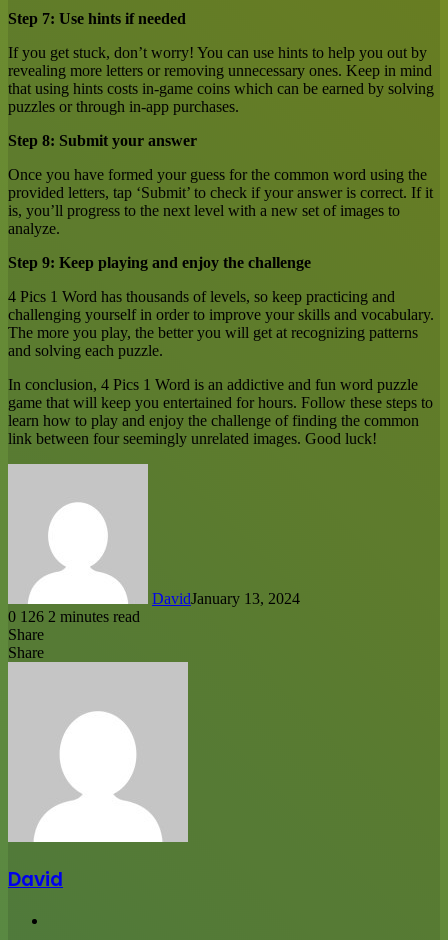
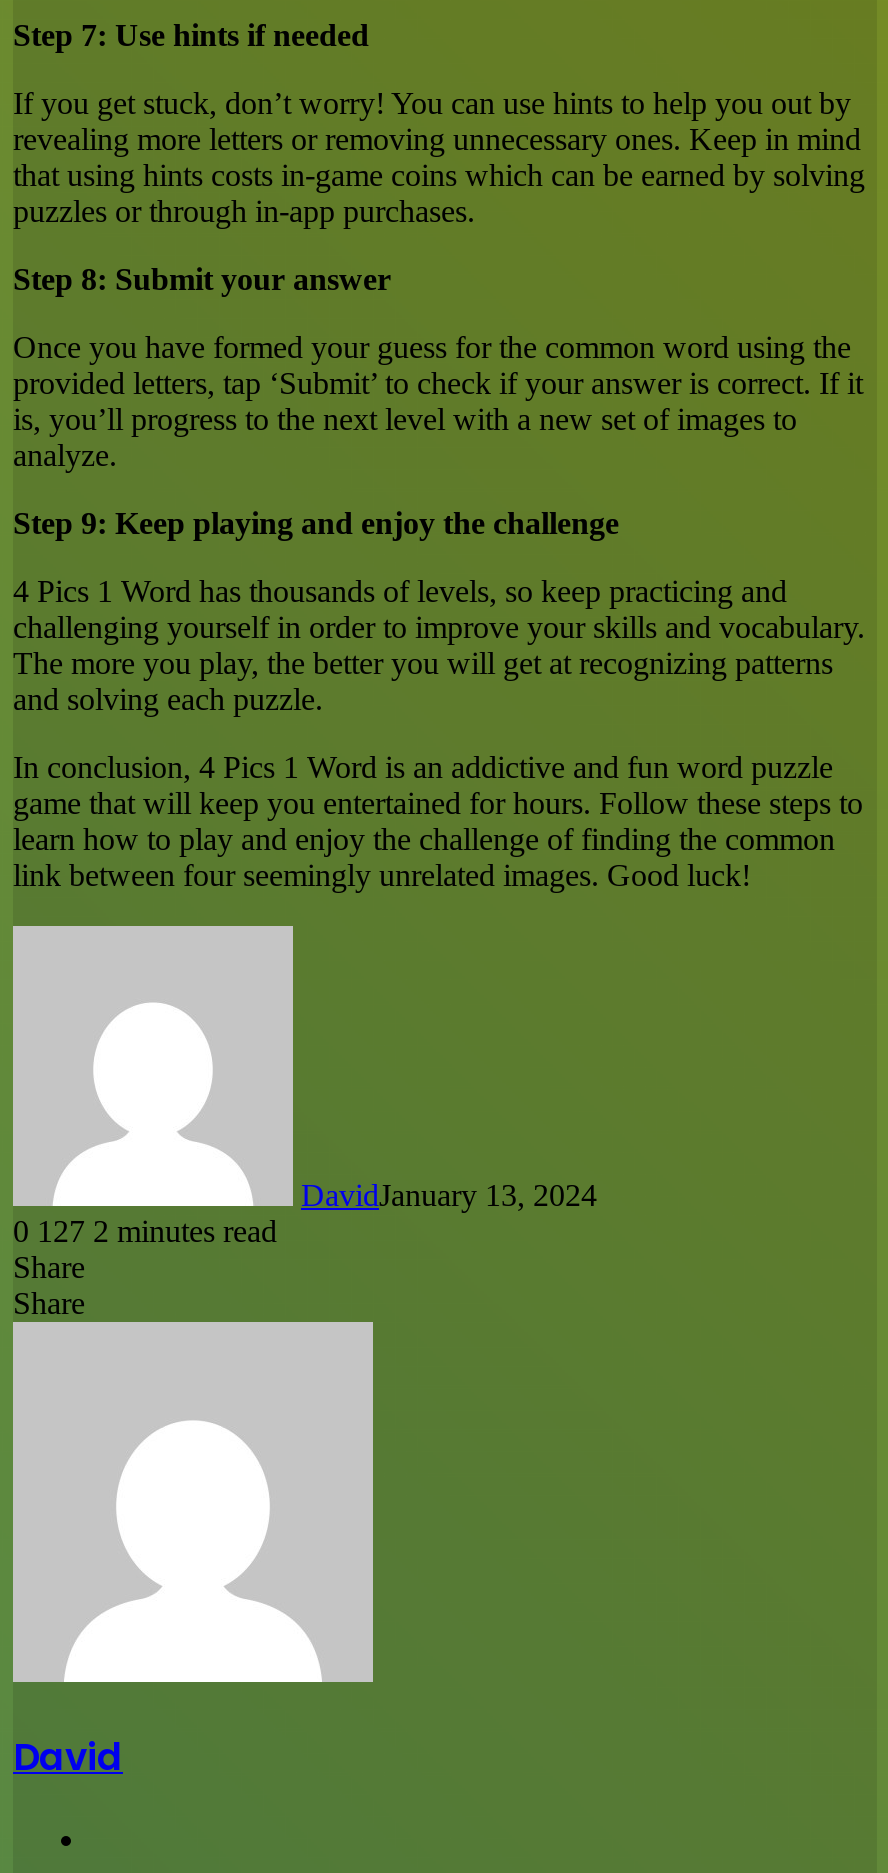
- 0 126 2 minutes read
+ 0 127 2 minutes read
